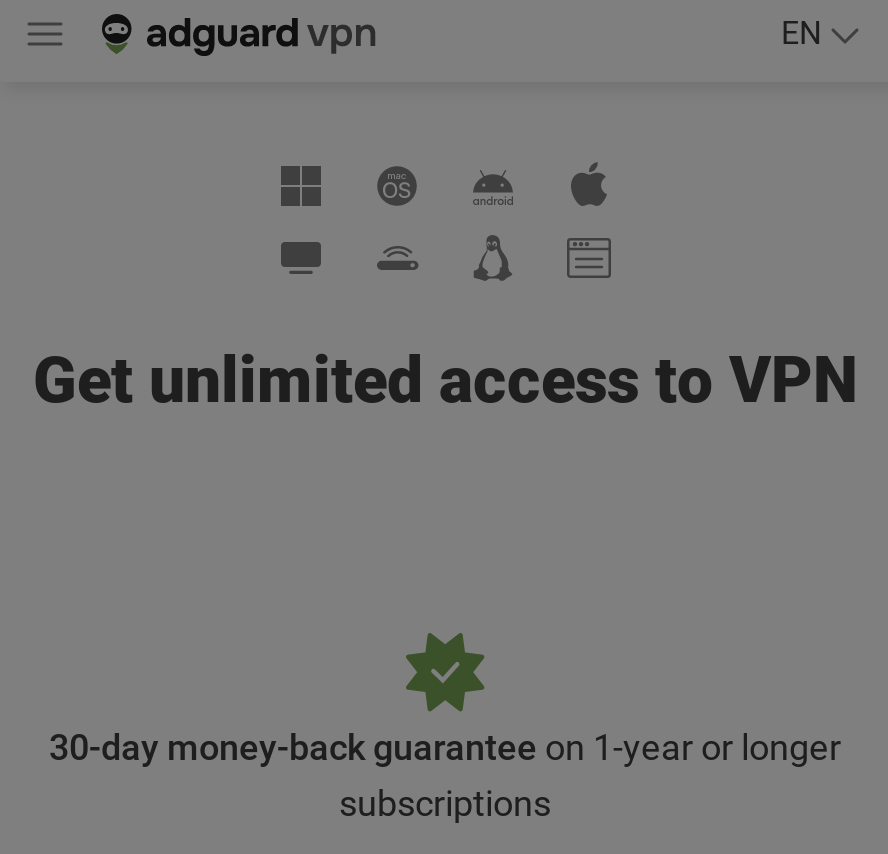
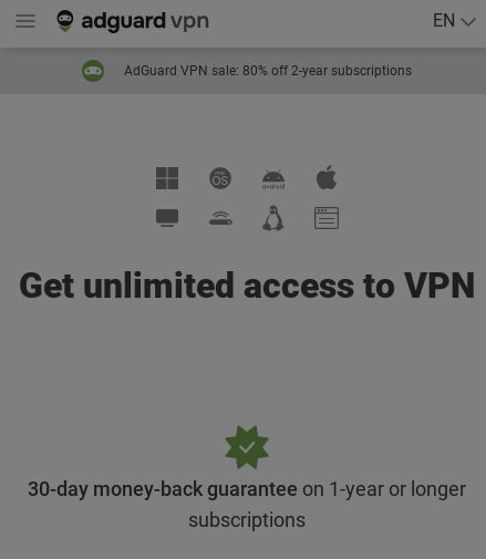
+ AdGuard VPN sale: 80% off 2-year subscriptions
